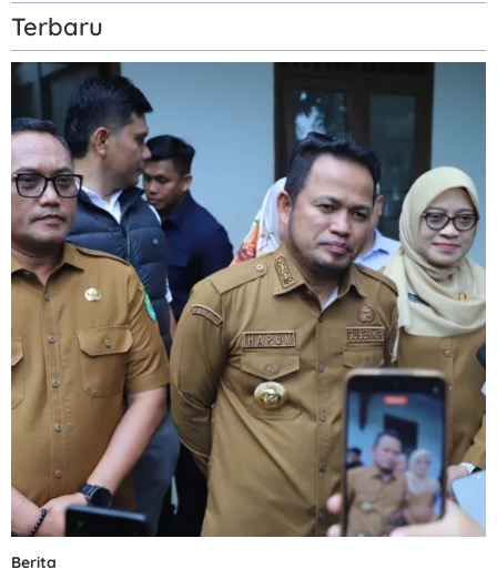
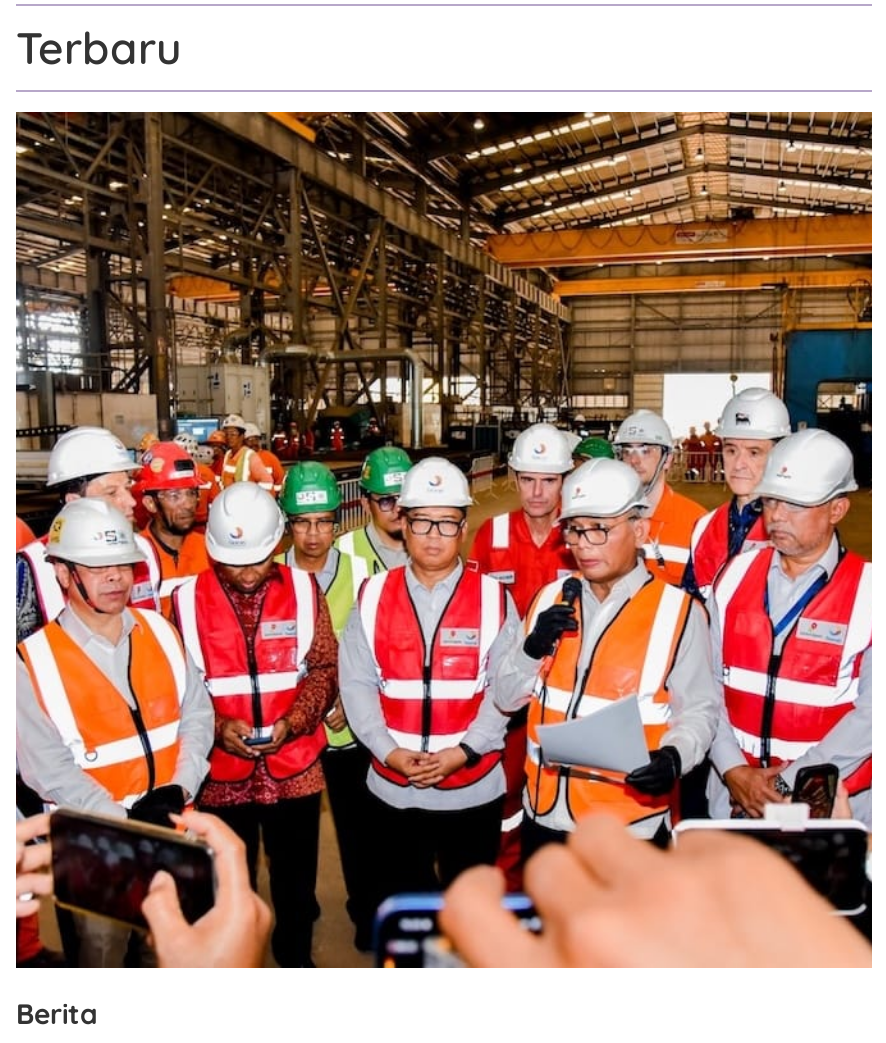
- [image]
+ [image]
